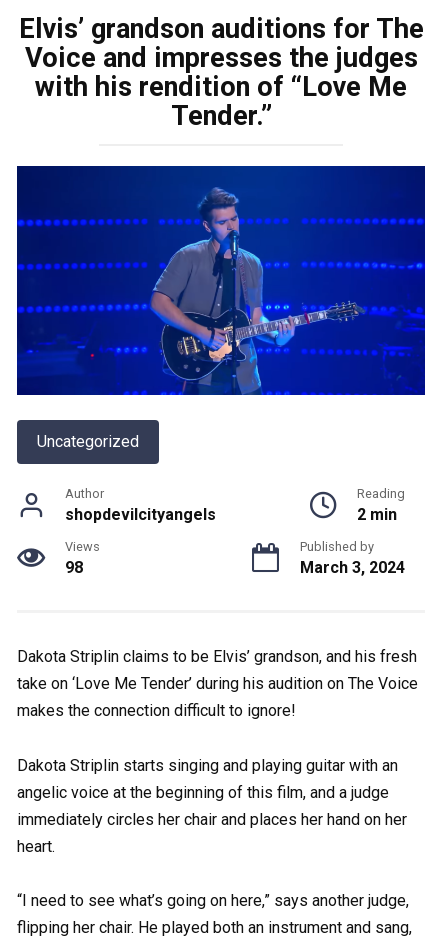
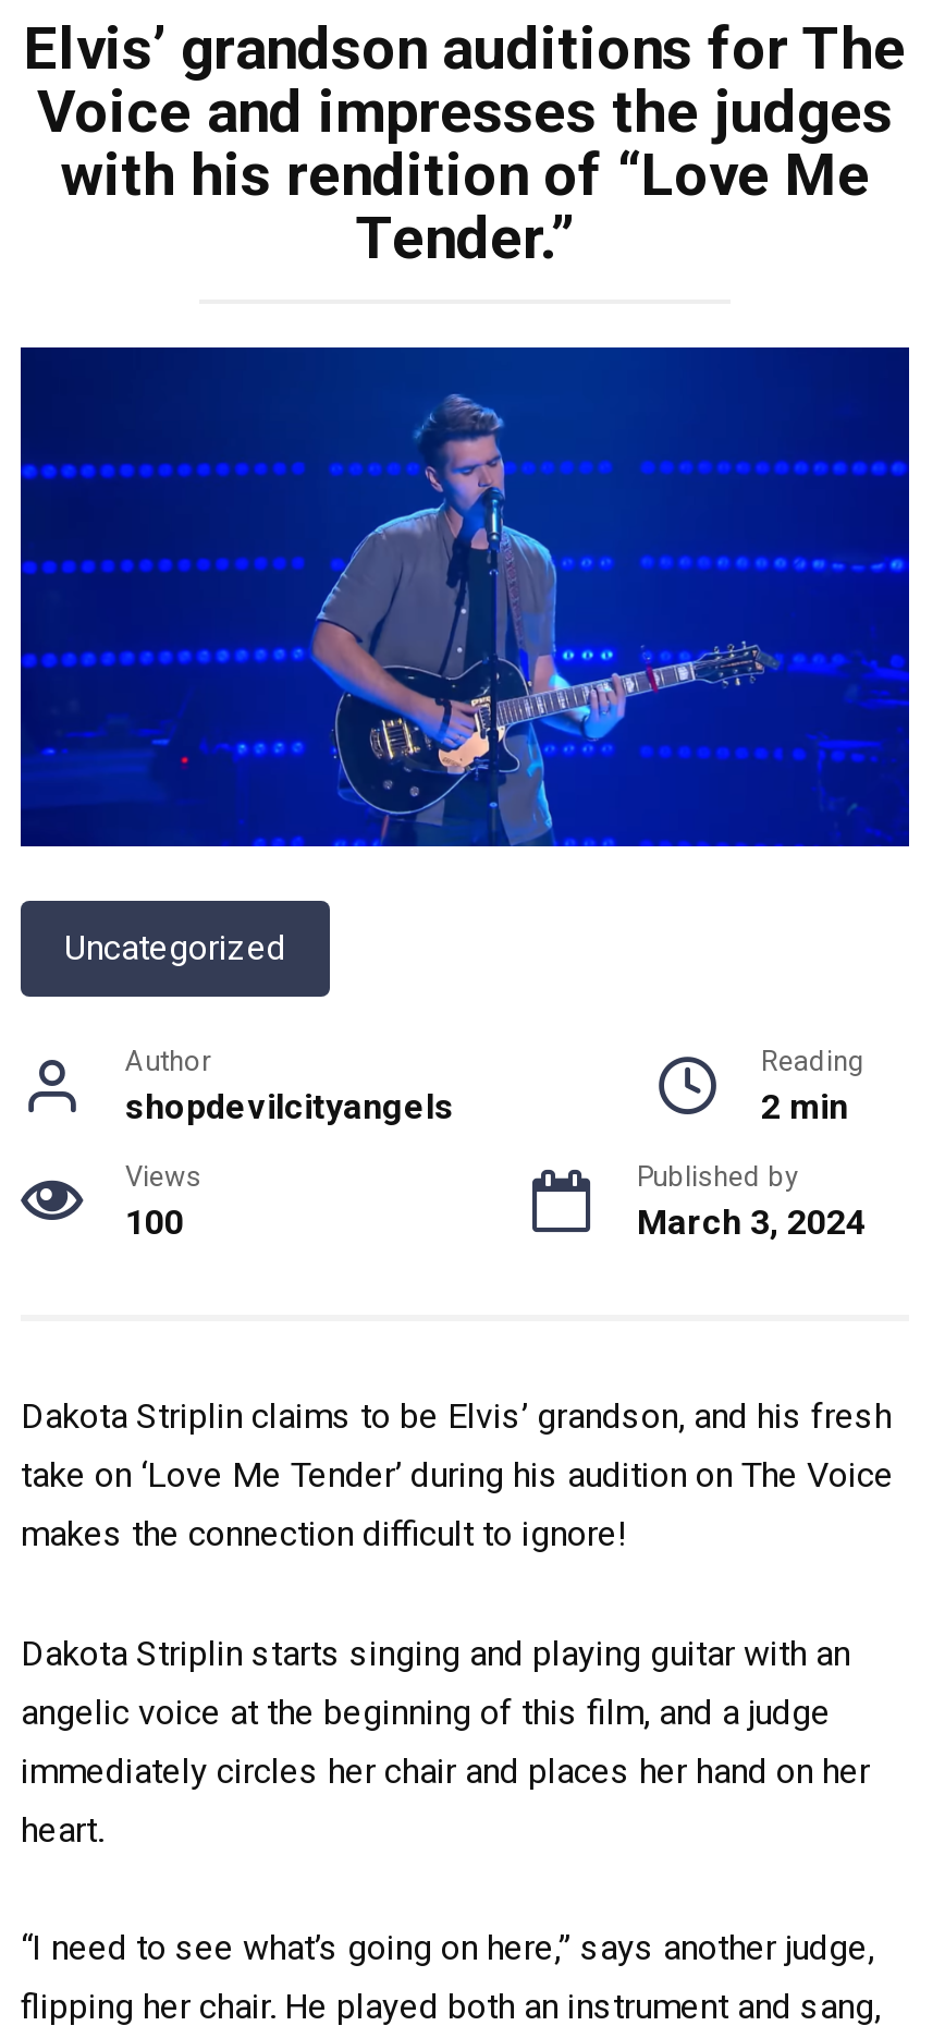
- 98
+ 100
